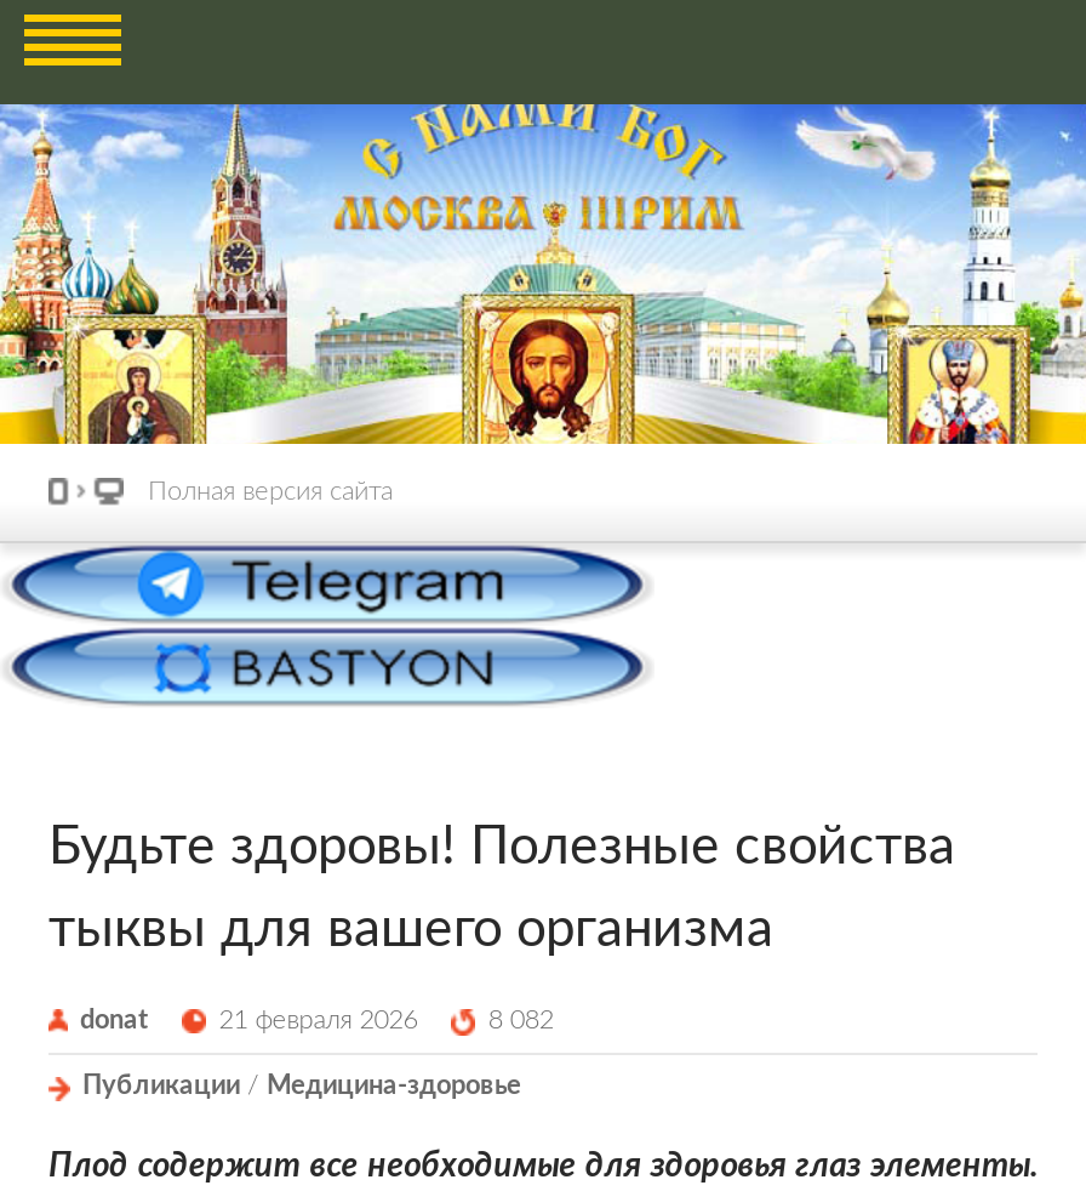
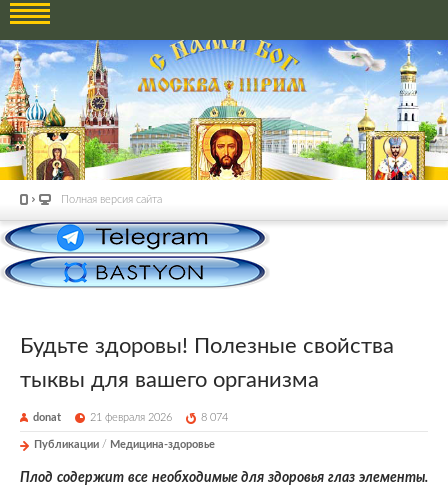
- 8 082
+ 8 074
